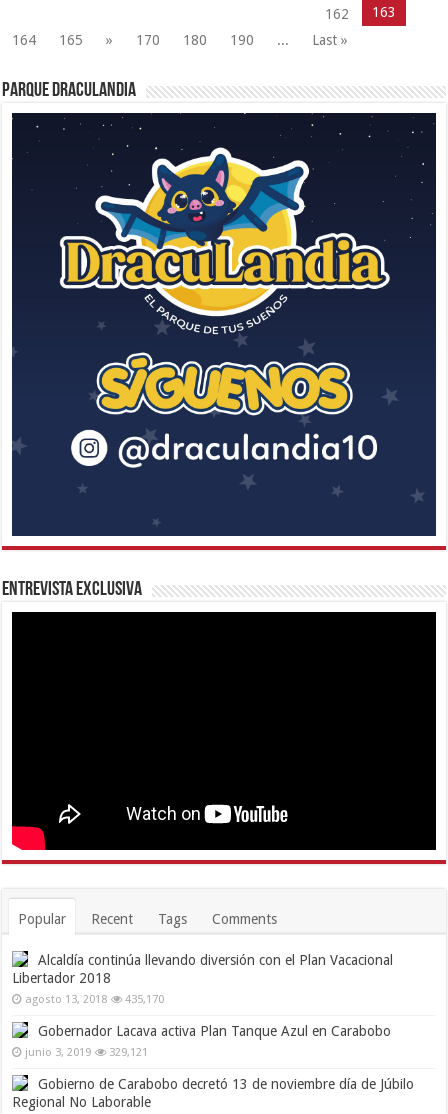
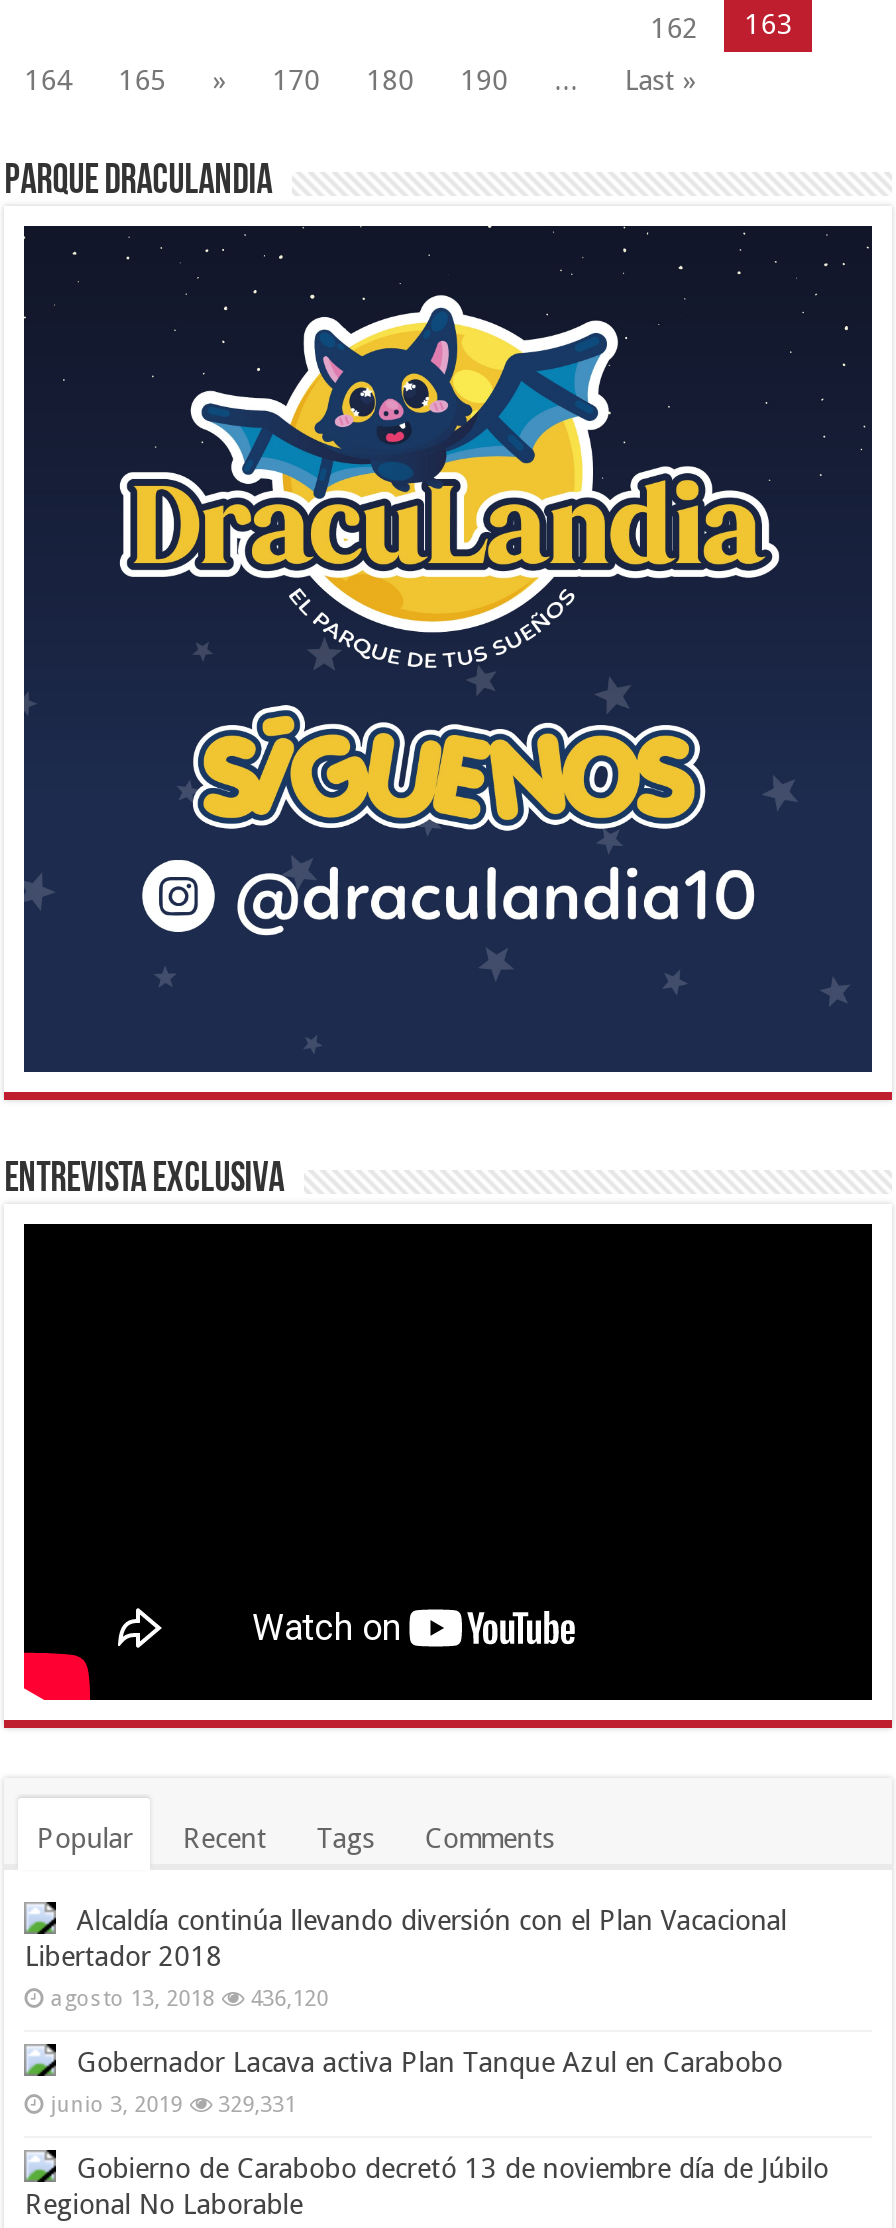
- agosto 13, 2018 435,170
+ agosto 13, 2018 436,120

- junio 3, 2019 329,121
+ junio 3, 2019 329,331
